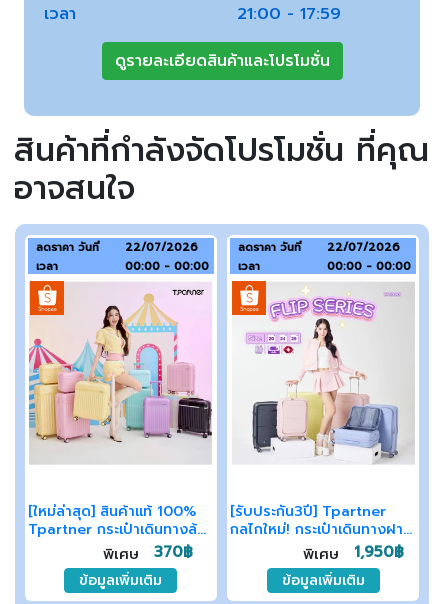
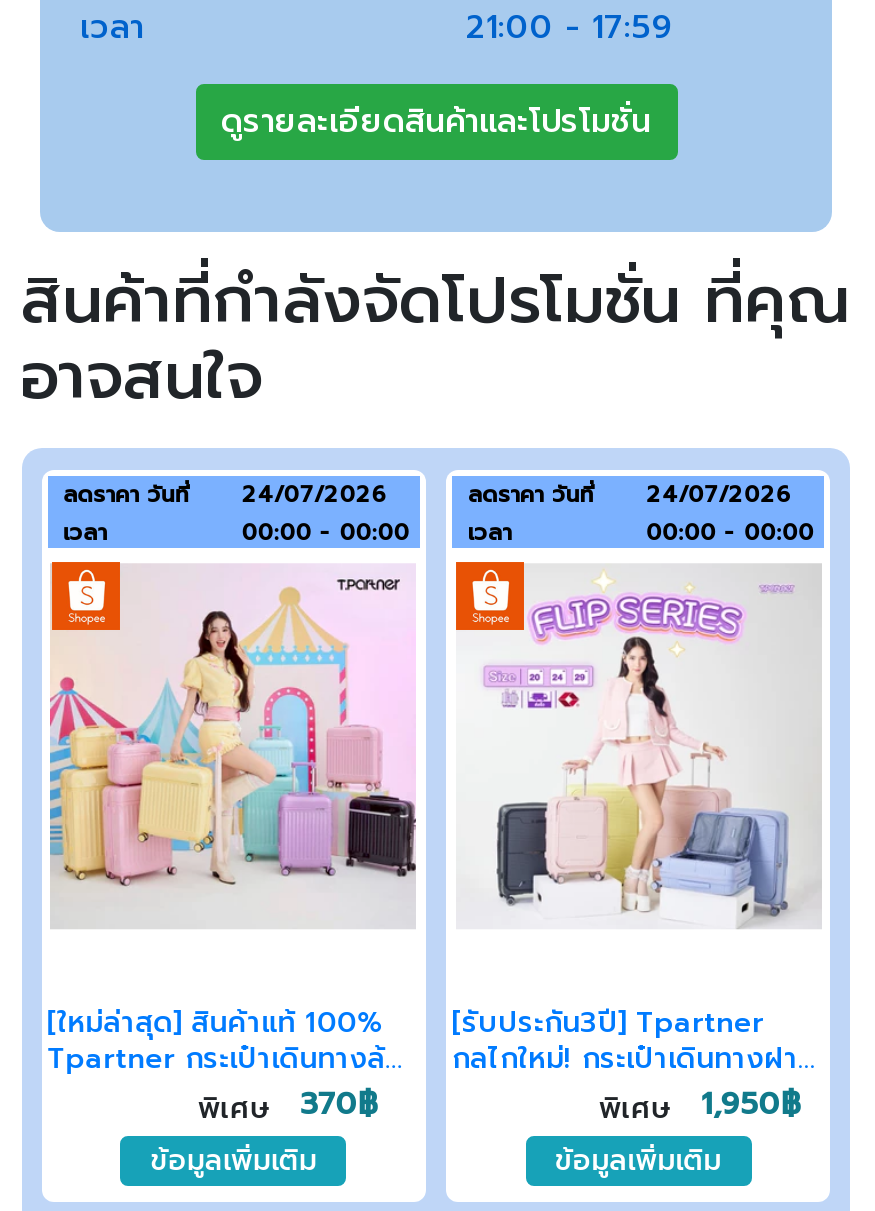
- ลดราคา วันที่ 22/07/2026
+ ลดราคา วันที่ 24/07/2026

- ลดราคา วันที่ 22/07/2026
+ ลดราคา วันที่ 24/07/2026
